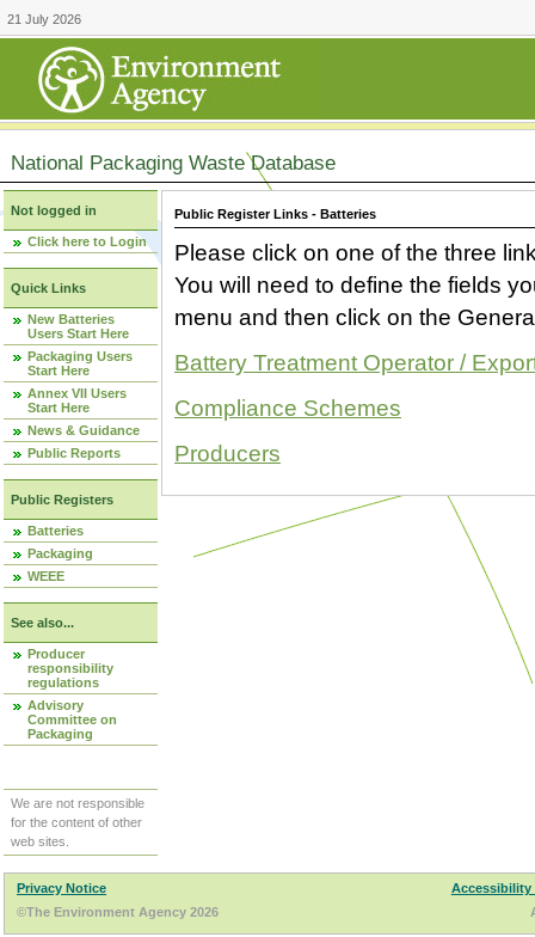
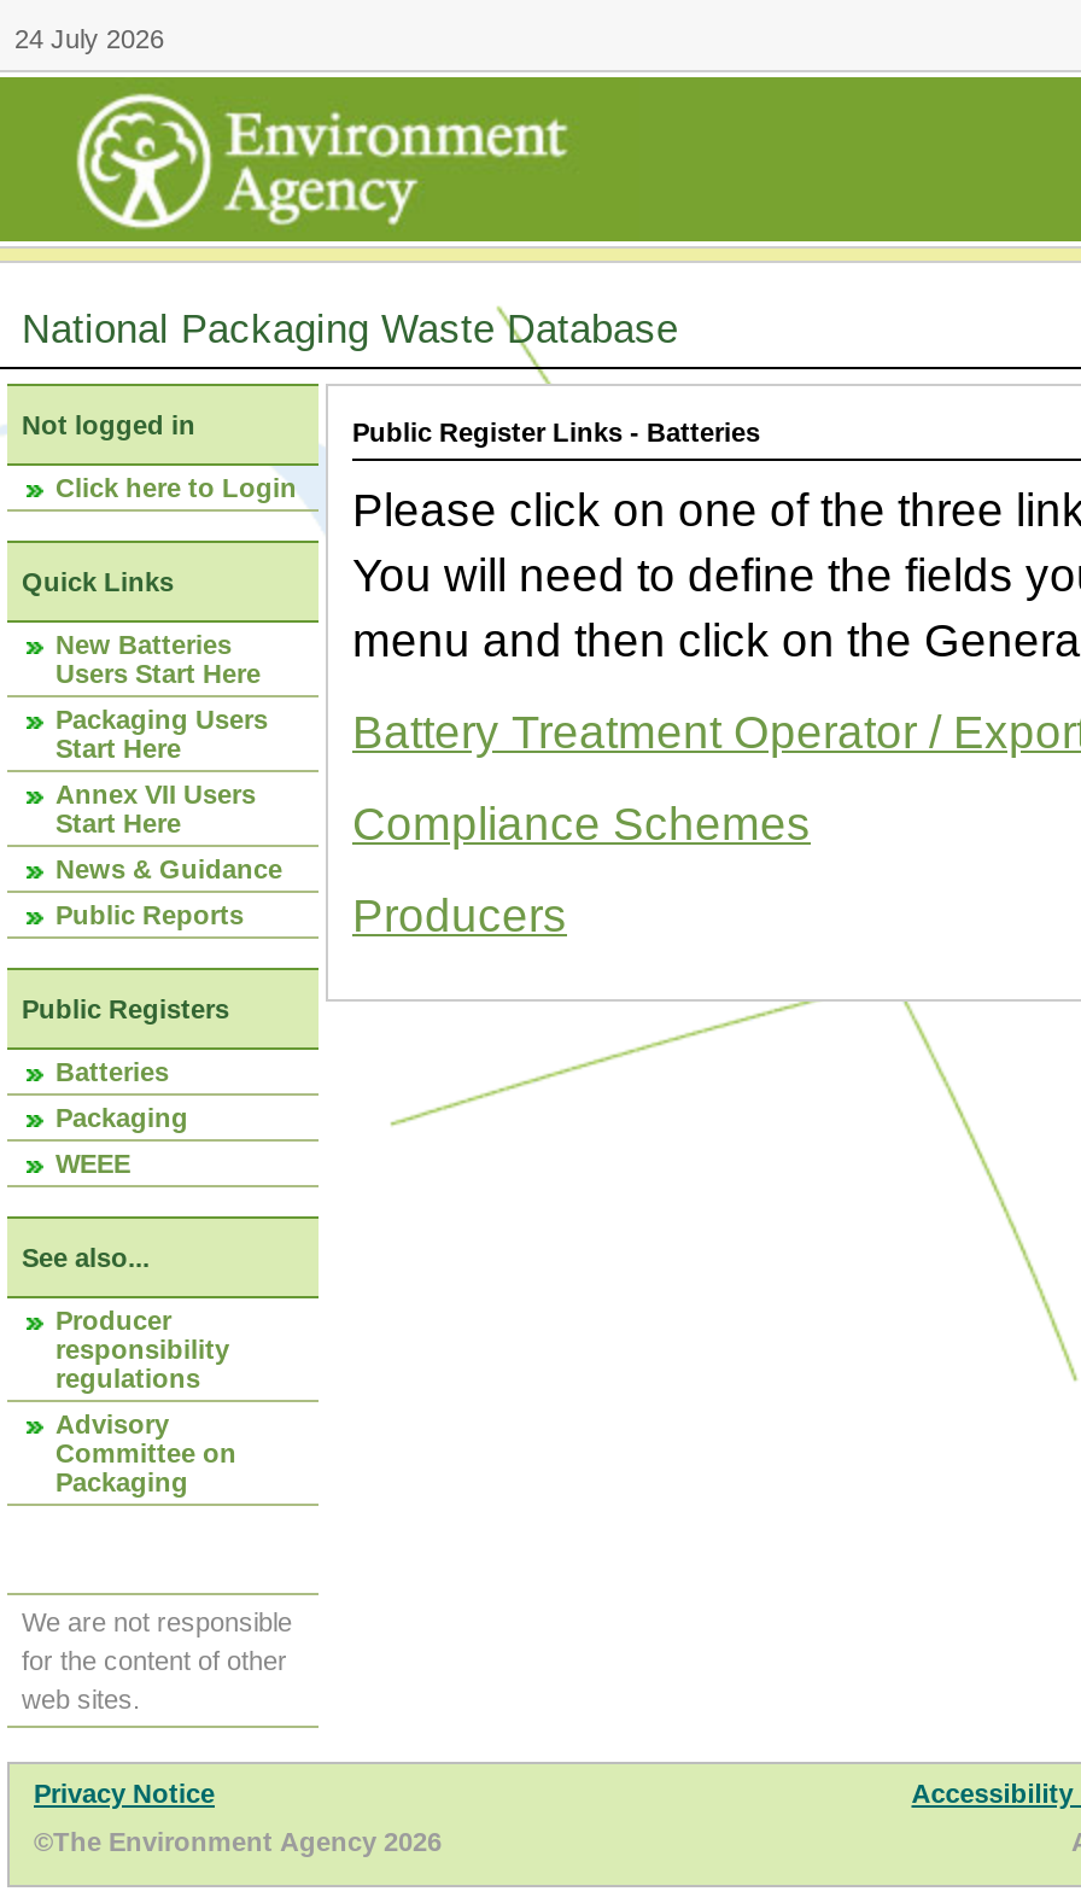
- 21 July 2026
+ 24 July 2026
